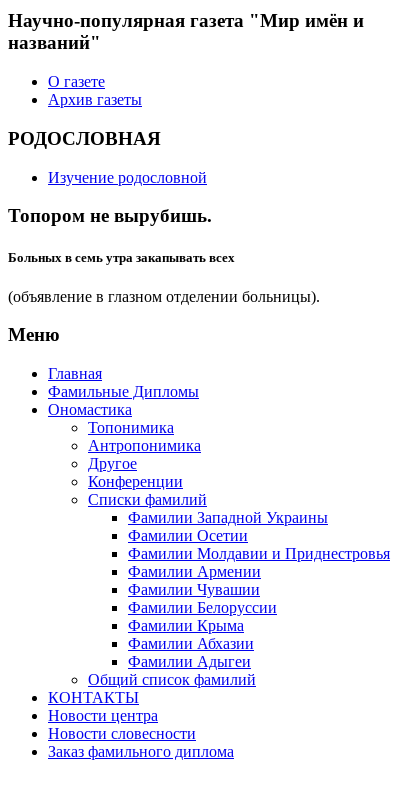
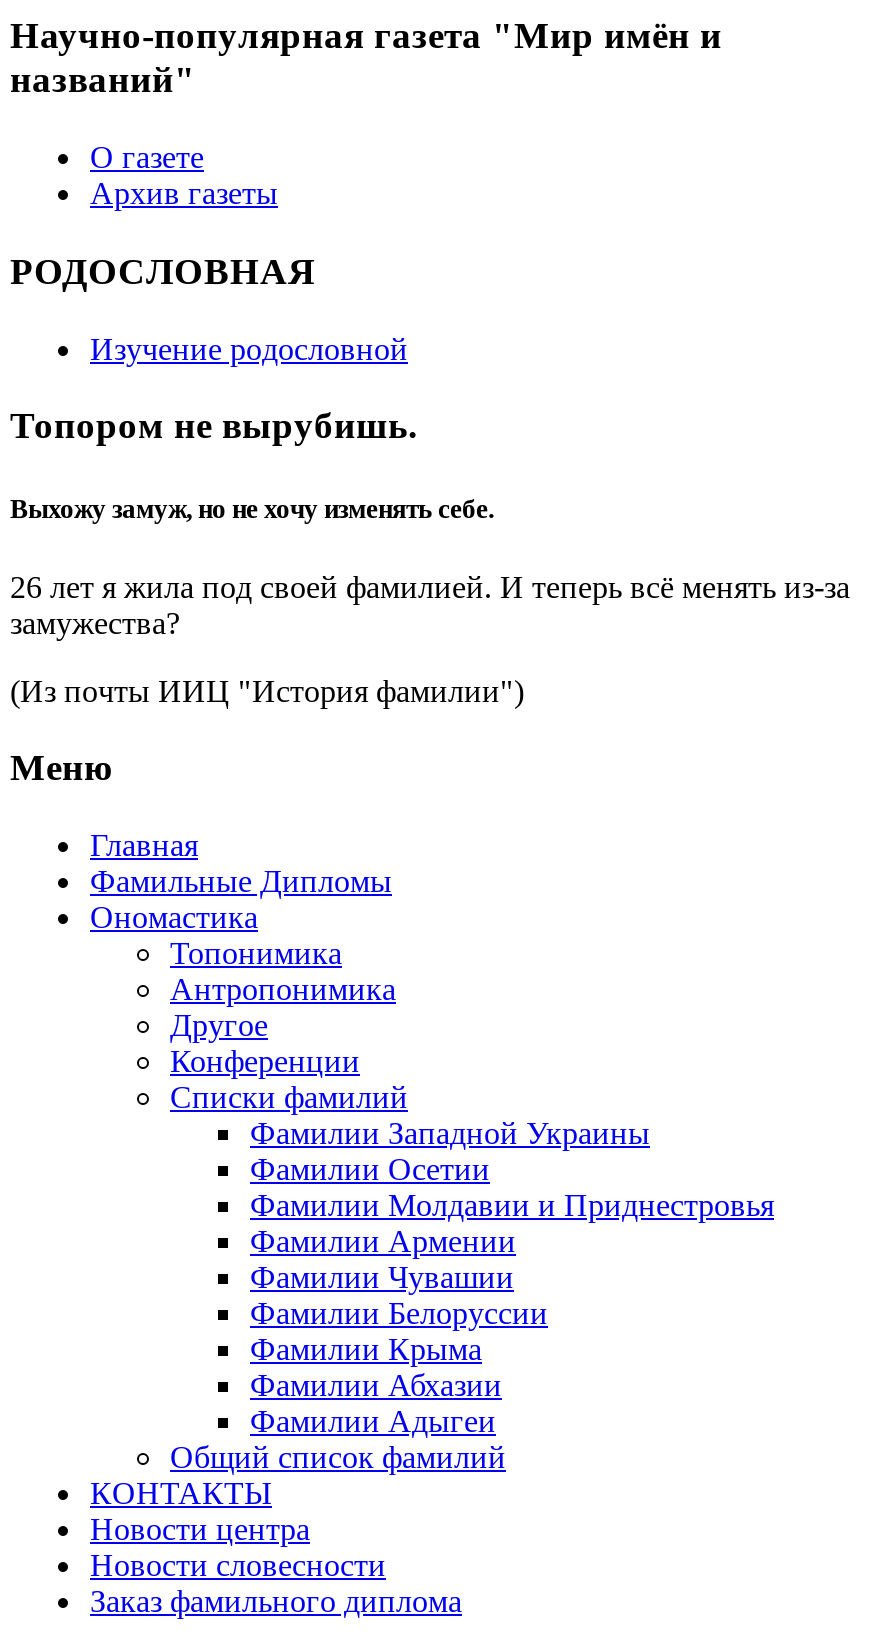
- Больных в семь утра закапывать всех
- (объявление в глазном отделении больницы).
+ Выхожу замуж, но не хочу изменять себе.
+ 26 лет я жила под своей фамилией. И теперь всё менять из-за
+ замужества?
+ (Из почты ИИЦ "История фамилии")
